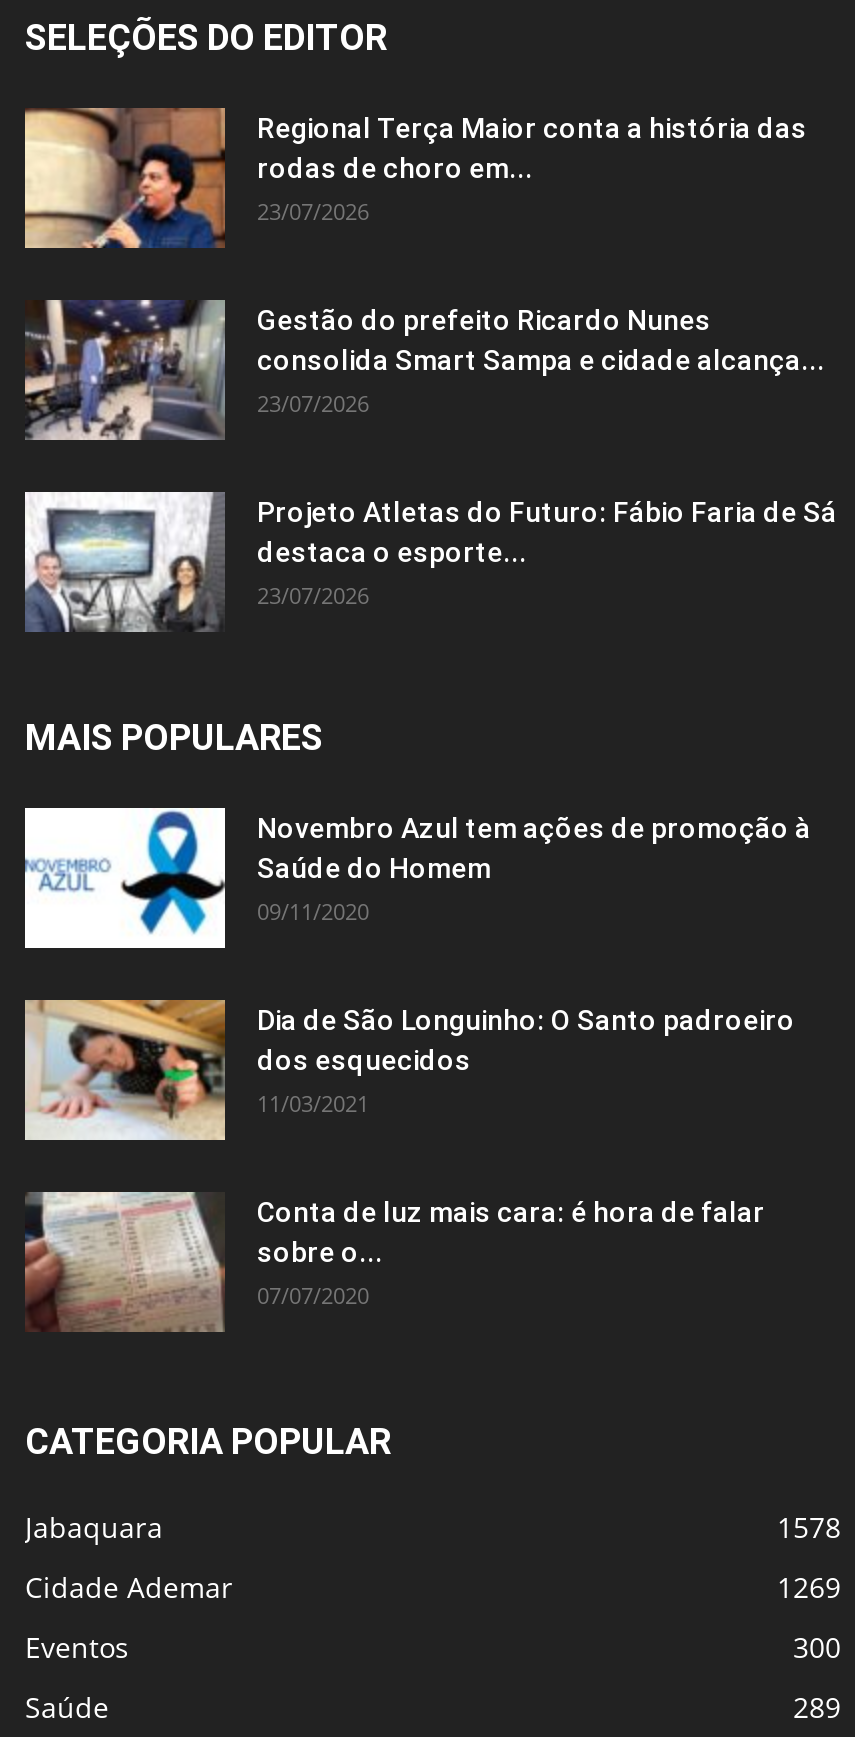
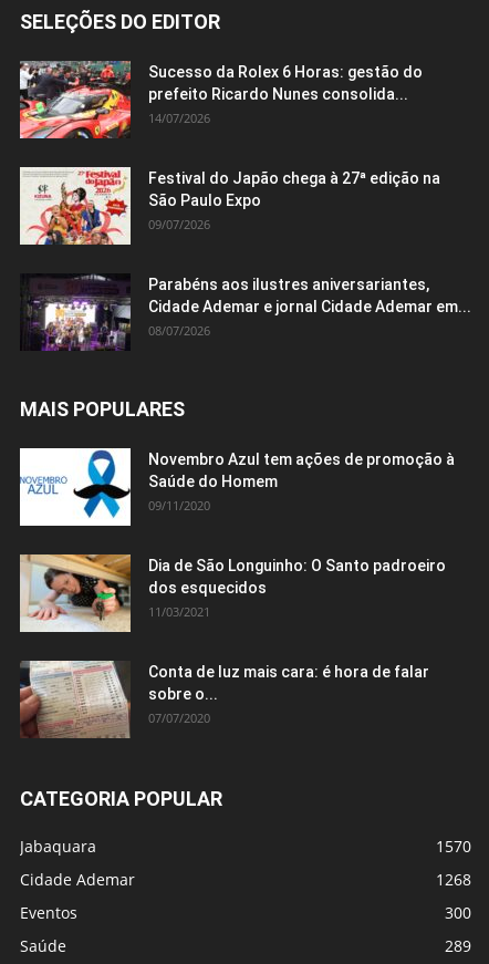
- [image]
- Regional Terça Maior conta a história das
- rodas de choro em...
- 23/07/2026
+ [image]
+ Sucesso da Rolex 6 Horas: gestão do
+ prefeito Ricardo Nunes consolida...
+ 14/07/2026

- [image]
- Gestão do prefeito Ricardo Nunes
- consolida Smart Sampa e cidade alcança...
- 23/07/2026
+ [image]
+ Festival do Japão chega à 27ª edição na
+ São Paulo Expo
+ 09/07/2026

- [image]
- Projeto Atletas do Futuro: Fábio Faria de Sá
- destaca o esporte...
- 23/07/2026
+ [image]
+ Parabéns aos ilustres aniversariantes,
+ Cidade Ademar e jornal Cidade Ademar em...
+ 08/07/2026

- 1578
+ 1570

- 1269
+ 1268
